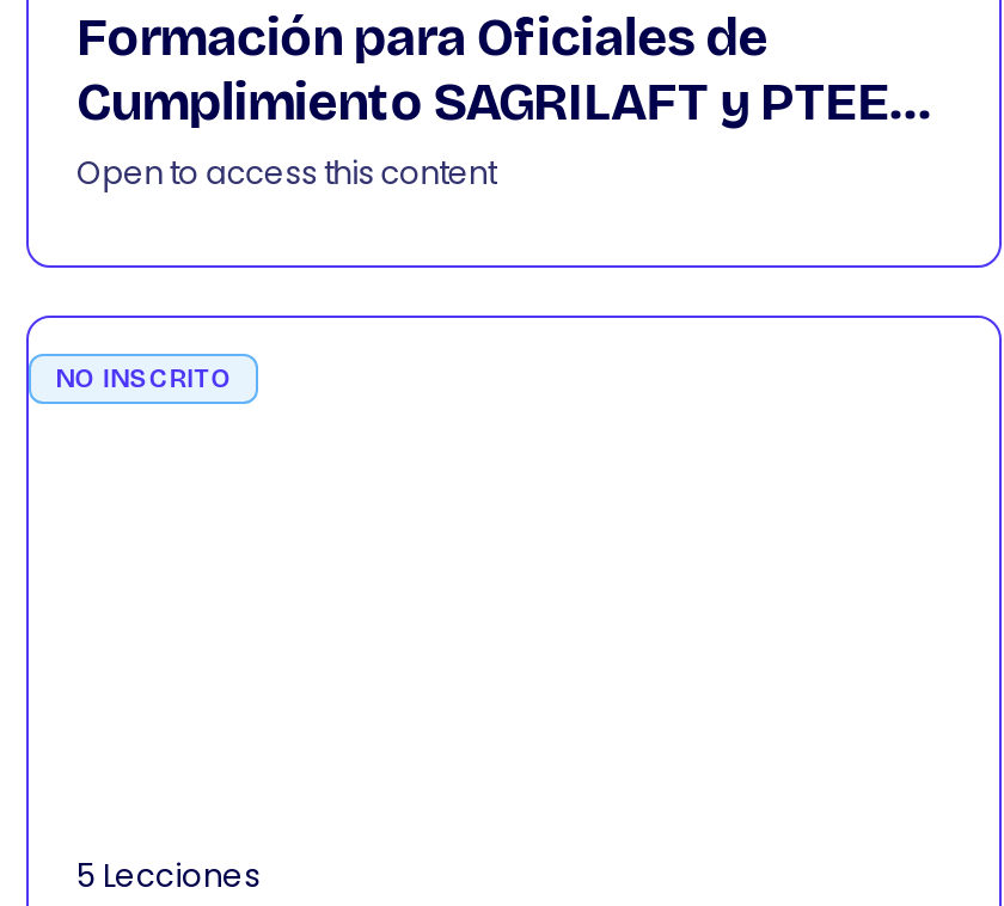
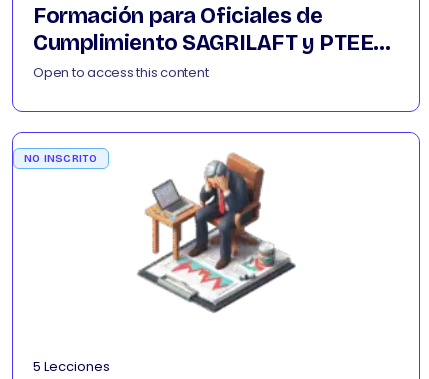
+ [image]
